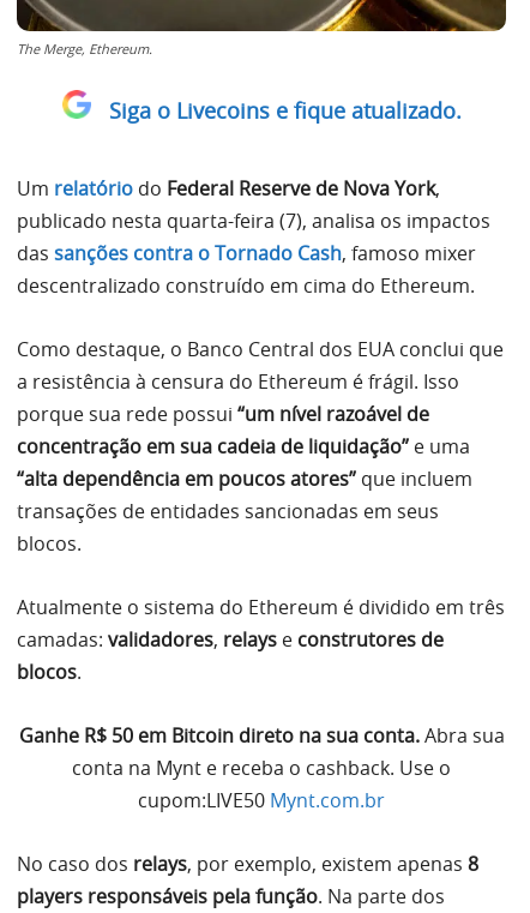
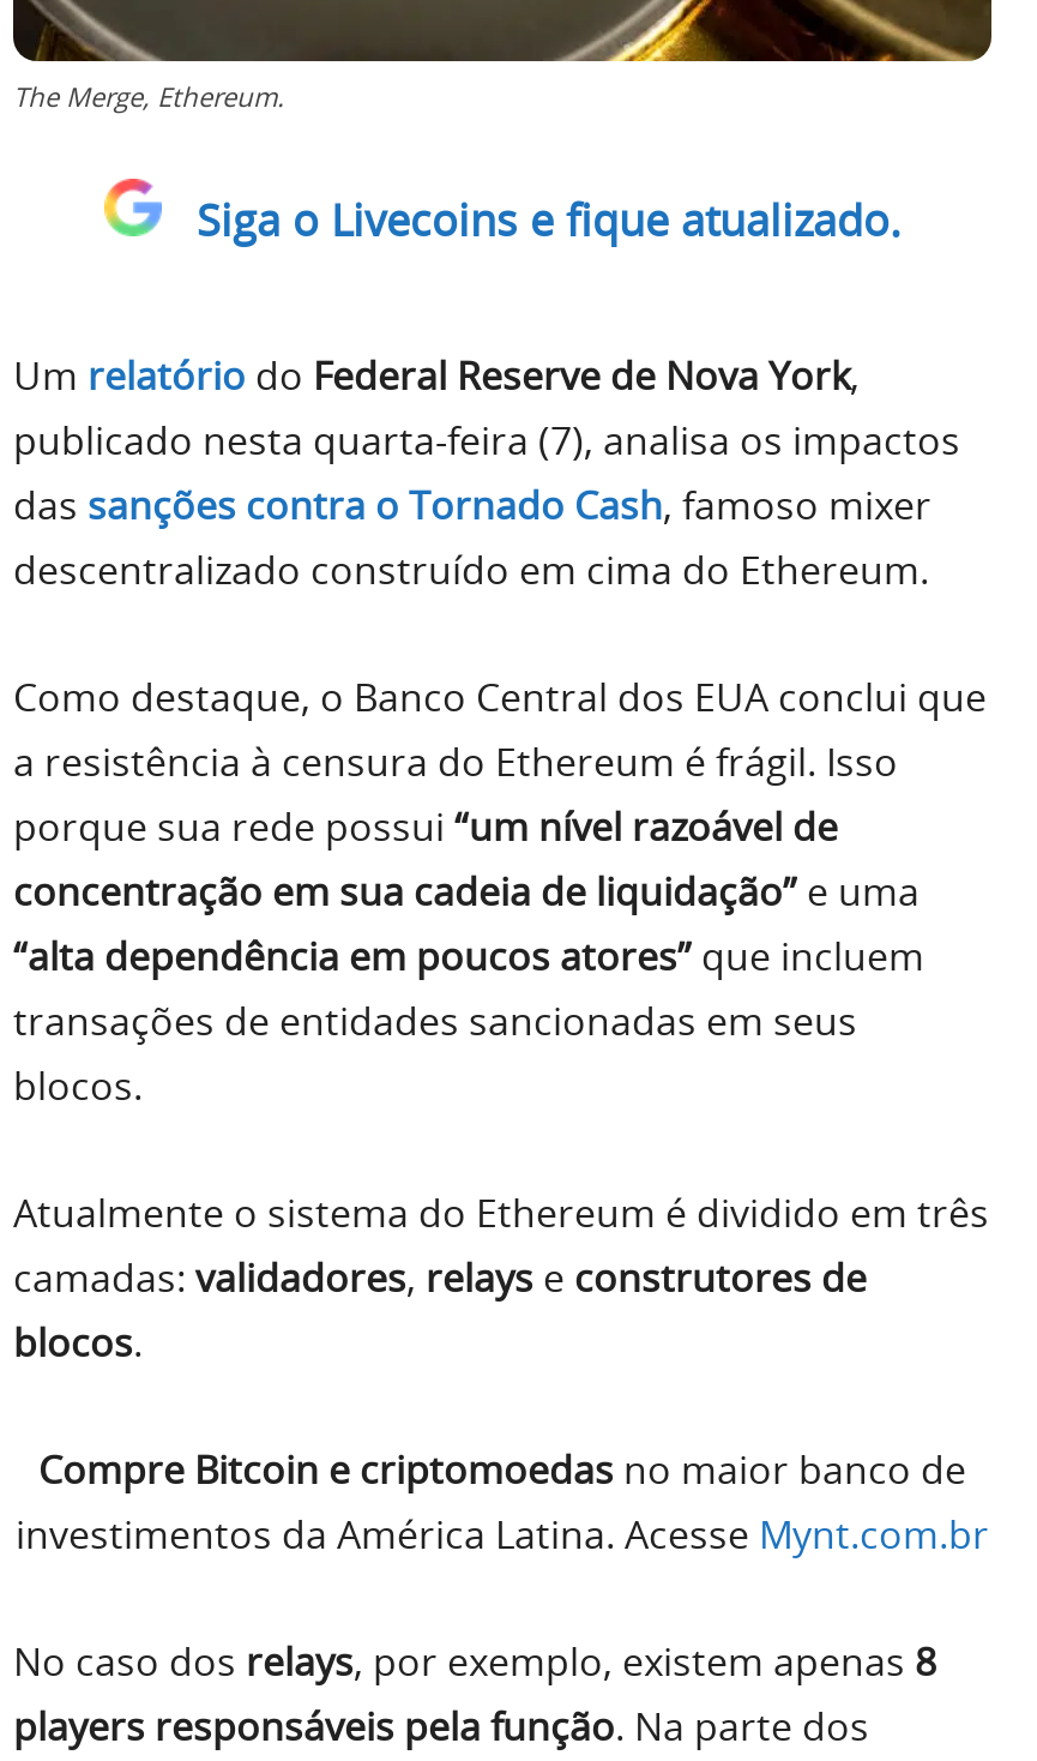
- Ganhe R$ 50 em Bitcoin direto na sua conta. Abra sua
- conta na Mynt e receba o cashback. Use o
- cupom:LIVE50 Mynt.com.br
+ Compre Bitcoin e criptomoedas no maior banco de
+ investimentos da América Latina. Acesse Mynt.com.br
